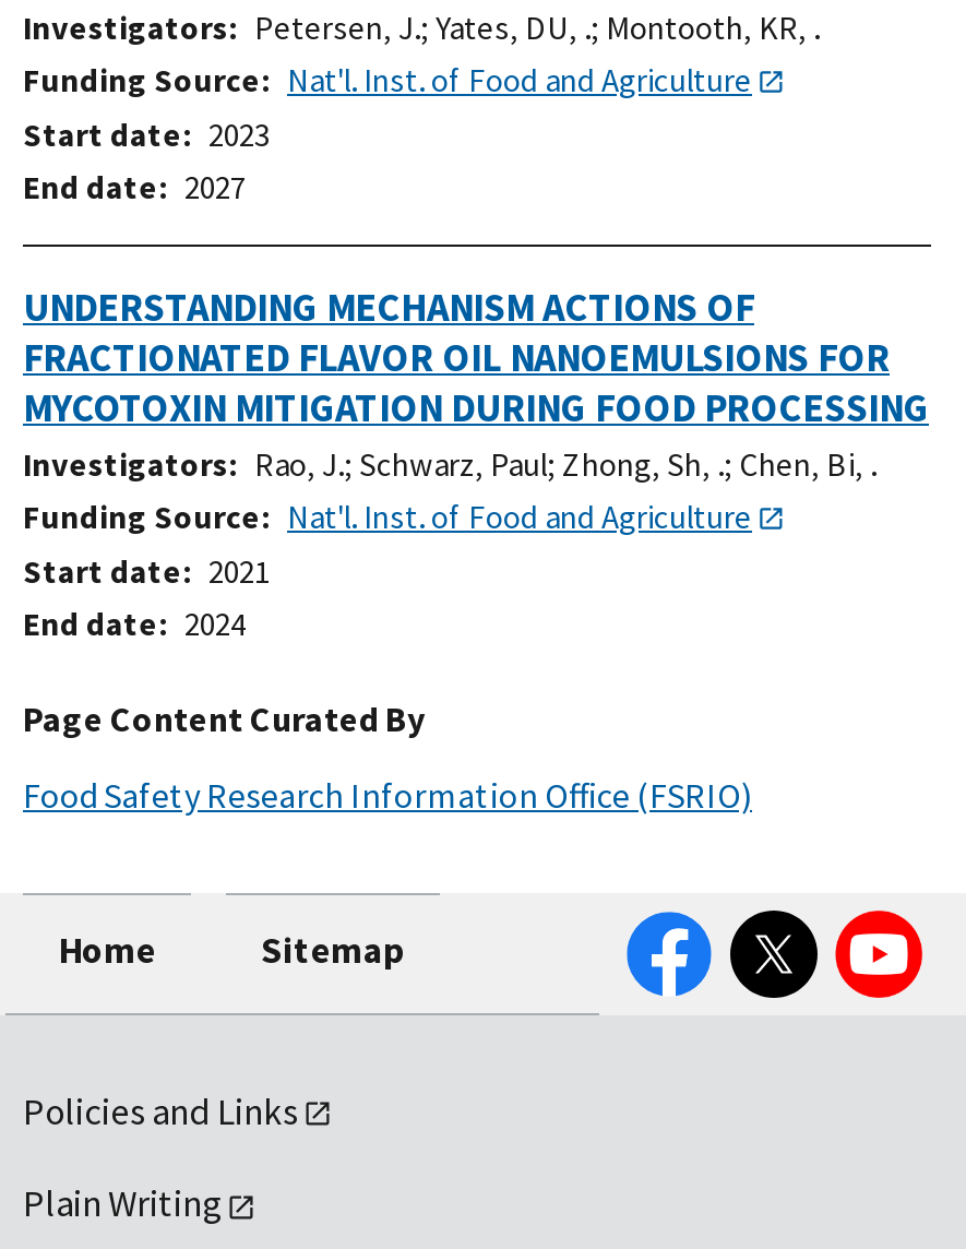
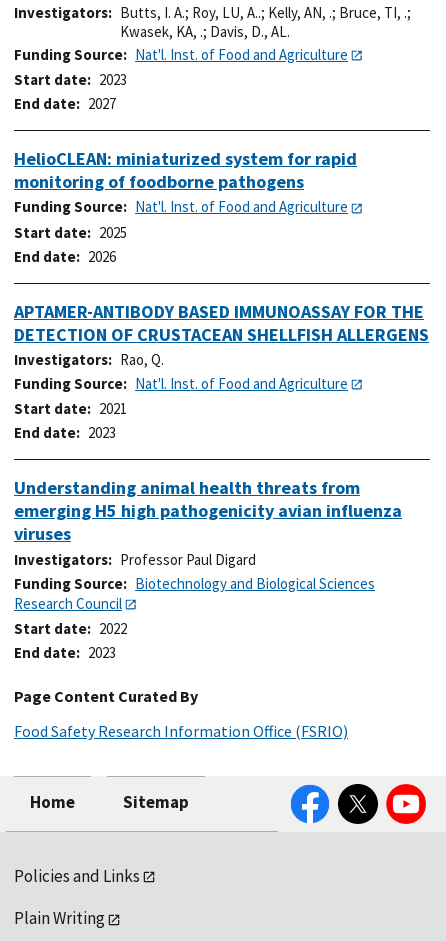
- Petersen, J.; Yates, DU, .; Montooth, KR, .
+ Butts, I. A.; Roy, LU, A..; Kelly, AN, .; Bruce, TI, .;
+ Kwasek, KA, .;Davis, D., AL.

- UNDERSTANDING MECHANISM ACTIONS OF
- FRACTIONATED FLAVOR OIL NANOEMULSIONS FOR
- MYCOTOXIN MITIGATION DURING FOOD PROCESSING
+ HelioCLEAN: miniaturized system for rapid
+ monitoring of foodborne pathogens
+ Funding Source
+ Nat'l. Inst. of Food and Agriculture
+ Start date
+ 2025
+ End date
+ 2026
+ APTAMER-ANTIBODY BASED IMMUNOASSAY FOR THE
+ DETECTION OF CRUSTACEAN SHELLFISH ALLERGENS

- Rao, J.; Schwarz, Paul; Zhong, Sh, .; Chen, Bi, .
+ Rao, Q.

- 2024
+ 2023
+ Understanding animal health threats from
+ emerging H5 high pathogenicity avian influenza
+ viruses
+ Investigators
+ Professor Paul Digard
+ Funding Source
+ Biotechnology and Biological Sciences
+ Research Council
+ Start date
+ 2022
+ End date
+ 2023
